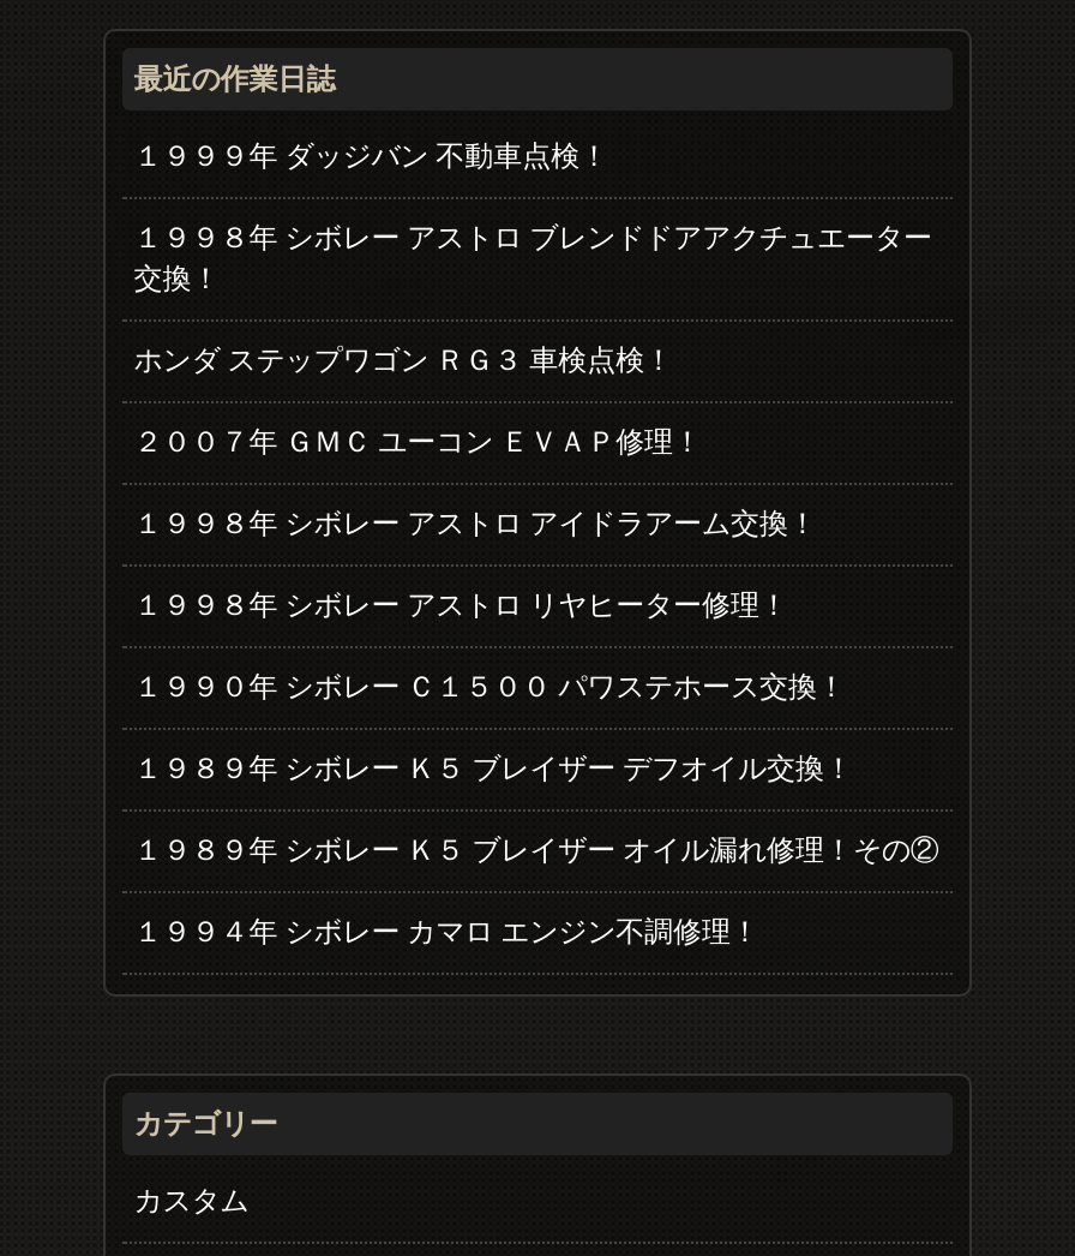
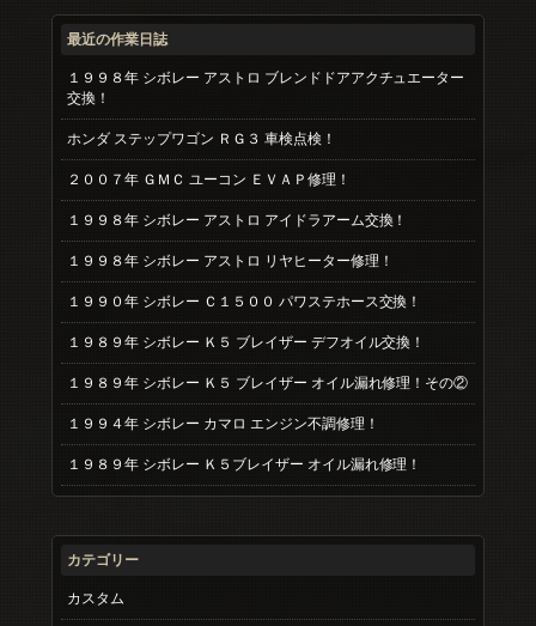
- １９９９年 ダッジバン 不動車点検！

moved up: １９９８年 シボレー アストロ ブレンドドアアクチュエーター | 交換！ | ホンダ ステップワゴン ＲＧ３ 車検点検！ | ... | １９８９年 シボレー Ｋ５ ブレイザー デフオイル交換！ | １９９４年 シボレー カマロ エンジン不調修理！

+ １９８９年 シボレー Ｋ５ブレイザー オイル漏れ修理！
